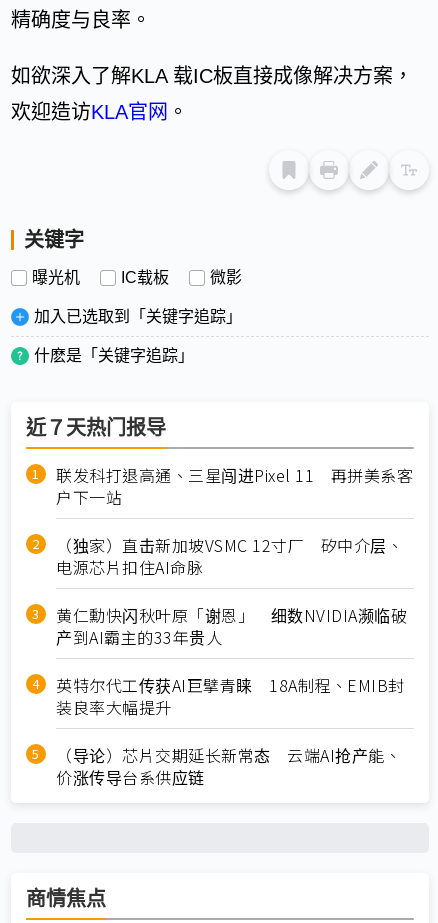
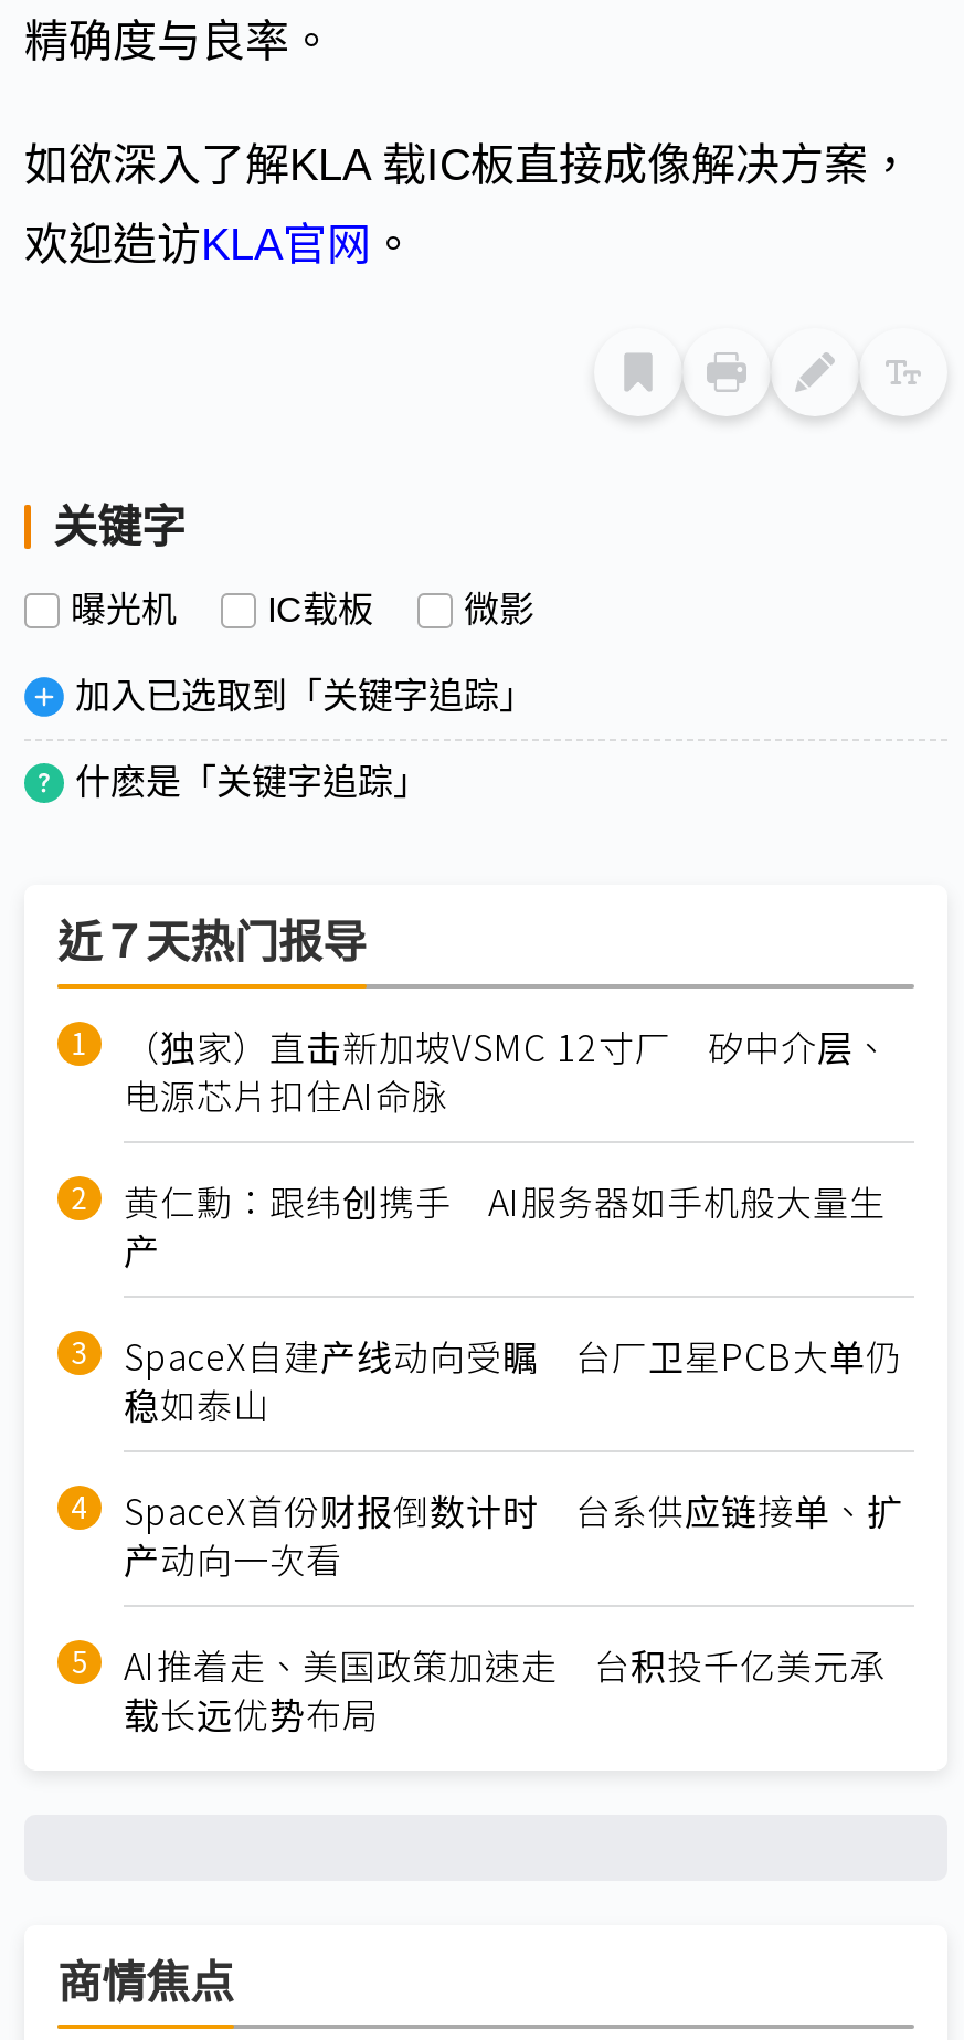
- 联发科打退高通、三星闯进Pixel 11 再拼美系客
- 户下一站

moved up: （独家）直击新加坡VSMC 12寸厂 矽中介层、 | 电源芯片扣住AI命脉

- 黄仁勳快闪秋叶原「谢恩」 细数NVIDIA濒临破
- 产到AI霸主的33年贵人
- 英特尔代工传获AI巨擘青睐 18A制程、EMIB封
- 装良率大幅提升
- （导论）芯片交期延长新常态 云端AI抢产能、
- 价涨传导台系供应链
+ 黄仁勳：跟纬创携手 AI服务器如手机般大量生
+ 产
+ SpaceX自建产线动向受瞩 台厂卫星PCB大单仍
+ 稳如泰山
+ SpaceX首份财报倒数计时 台系供应链接单、扩
+ 产动向一次看
+ AI推着走、美国政策加速走 台积投千亿美元承
+ 载长远优势布局
